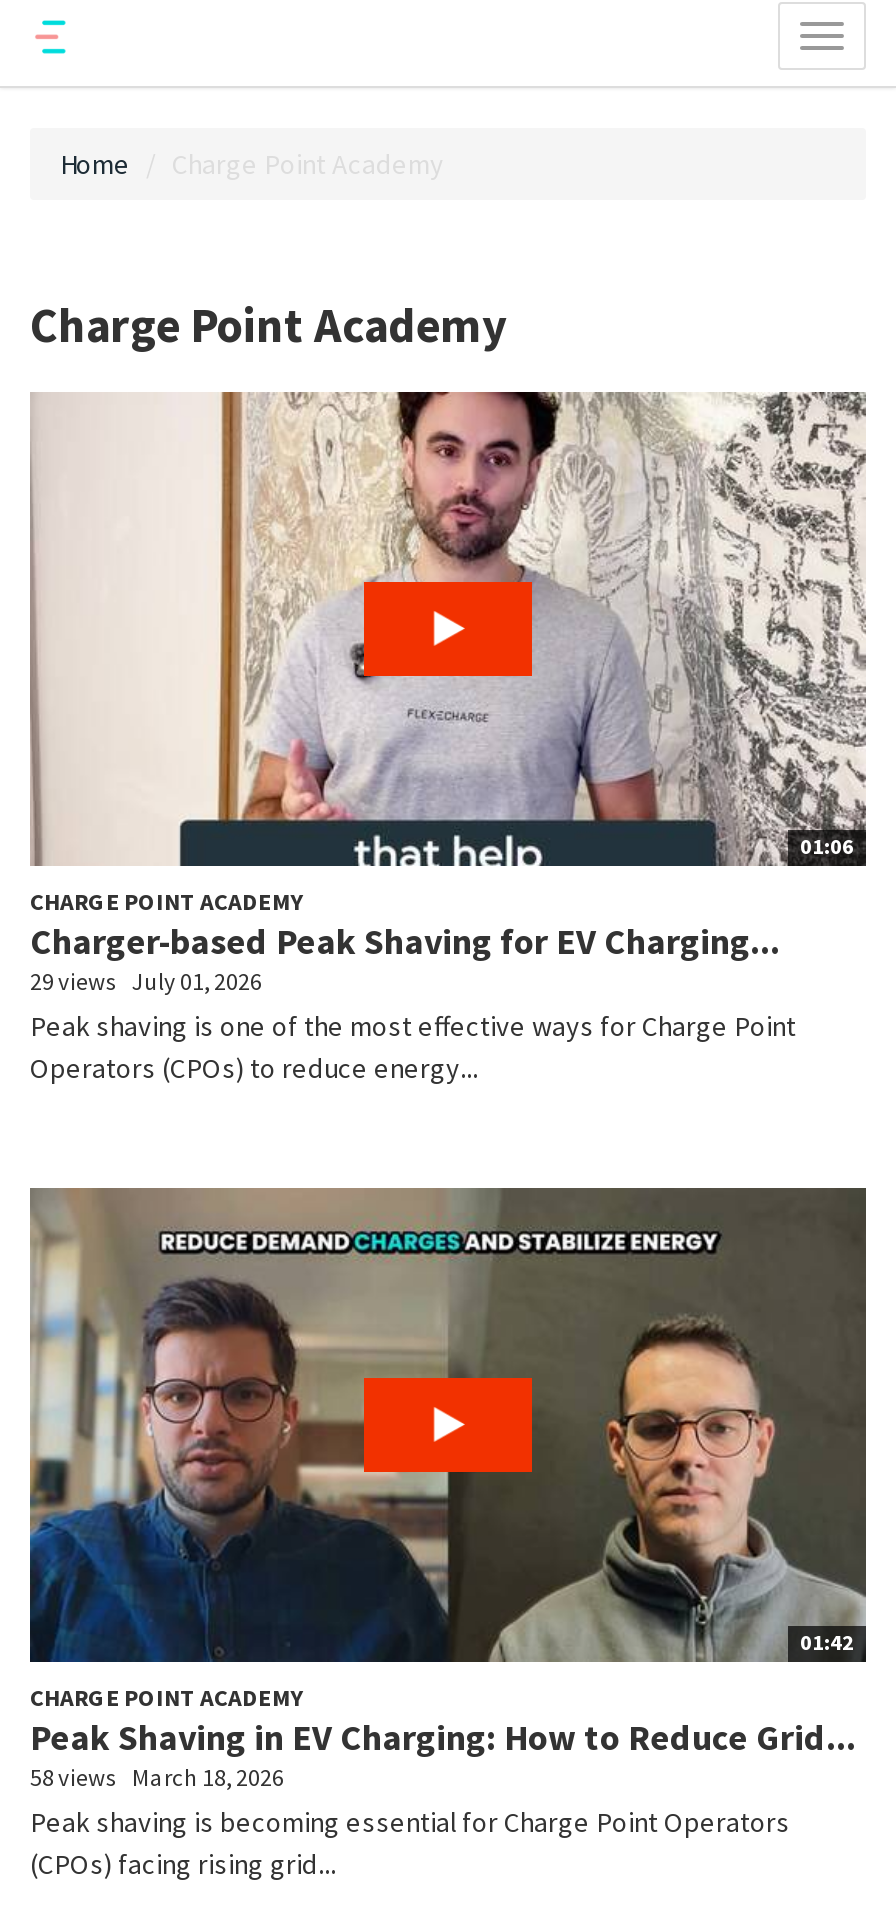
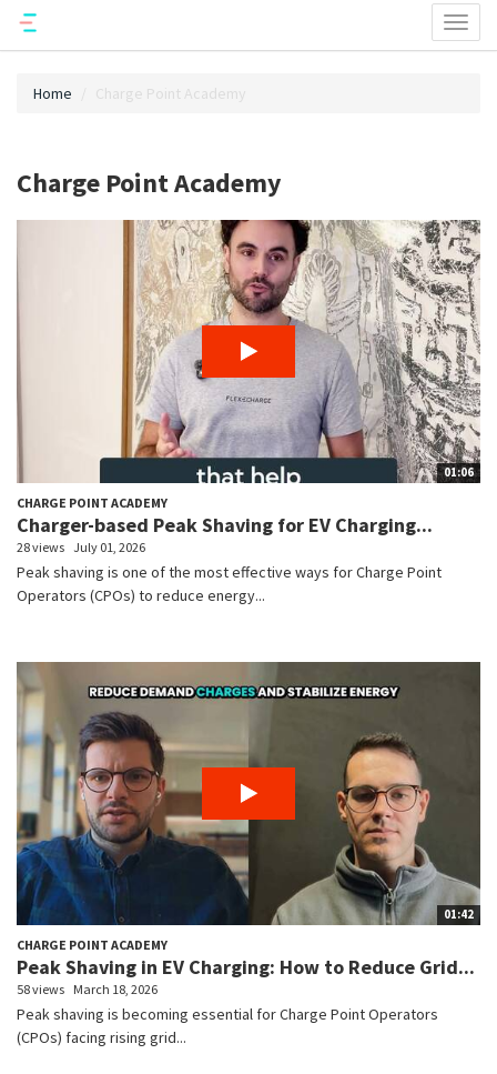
- 29 views July 01, 2026
+ 28 views July 01, 2026
